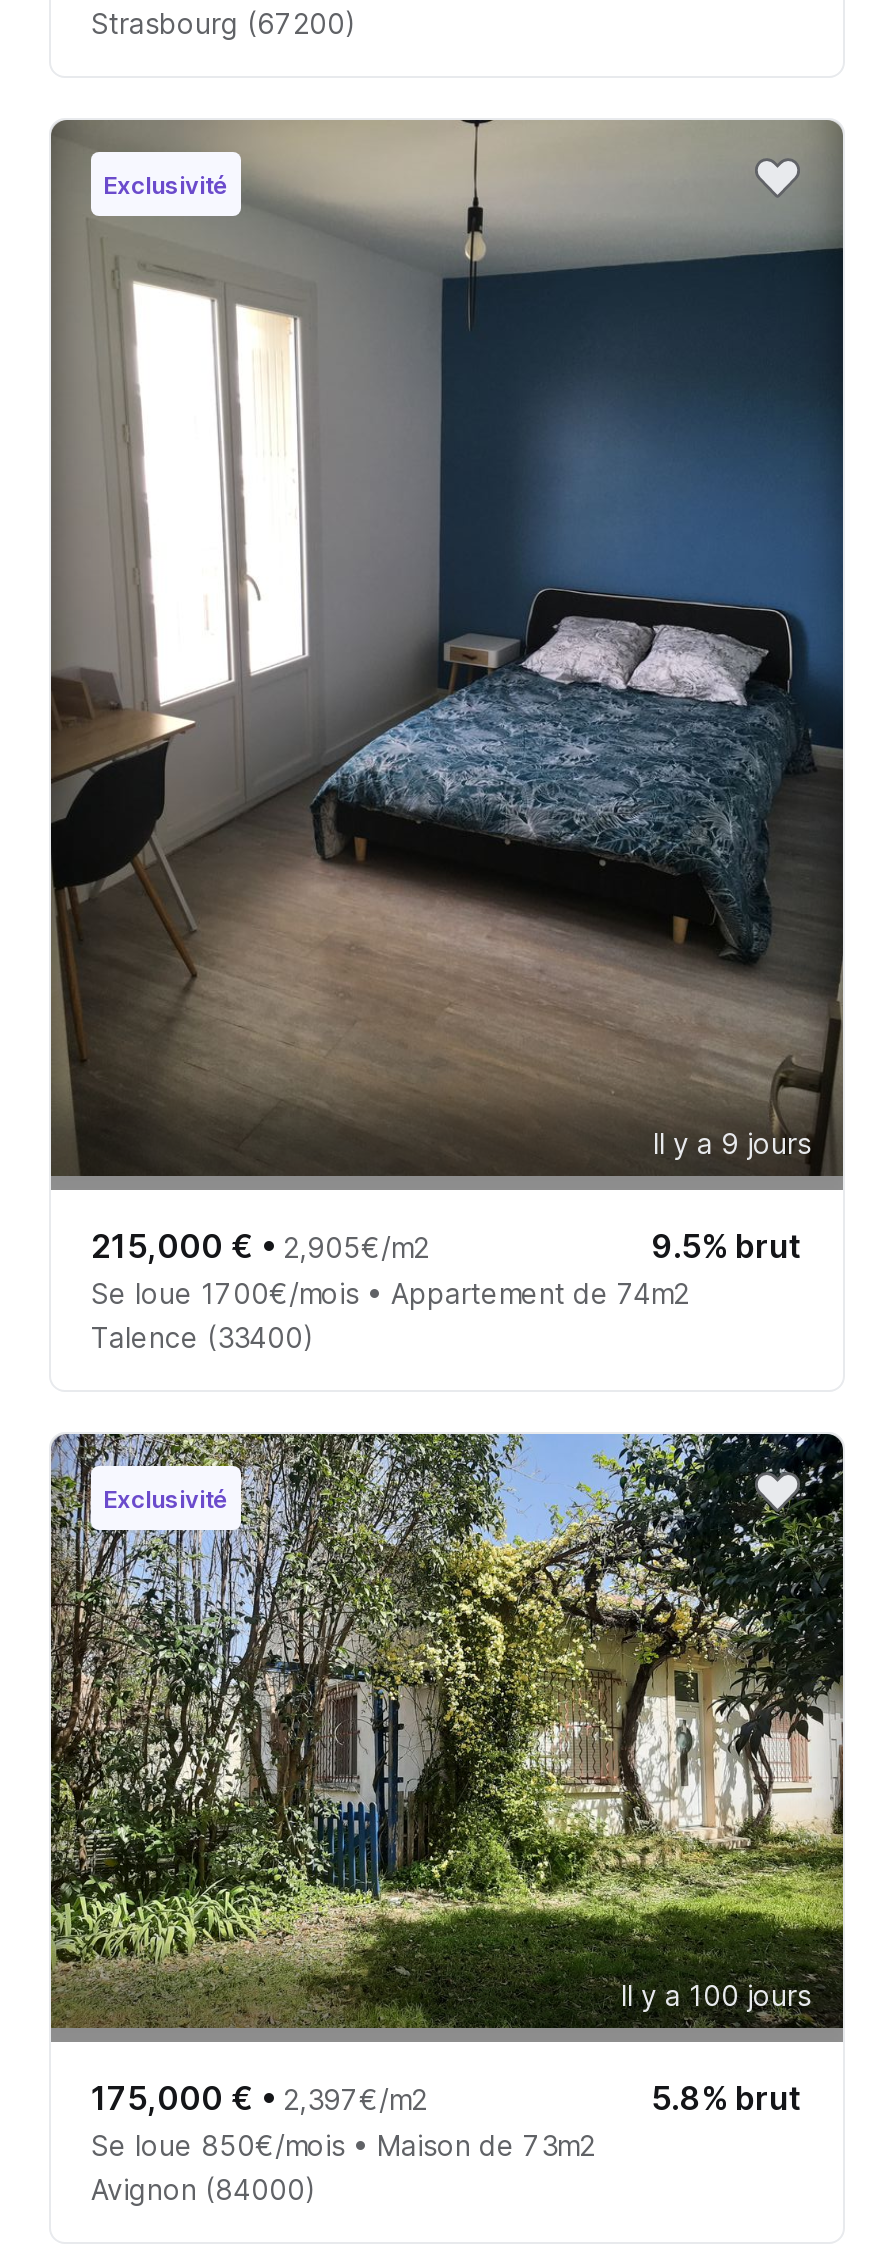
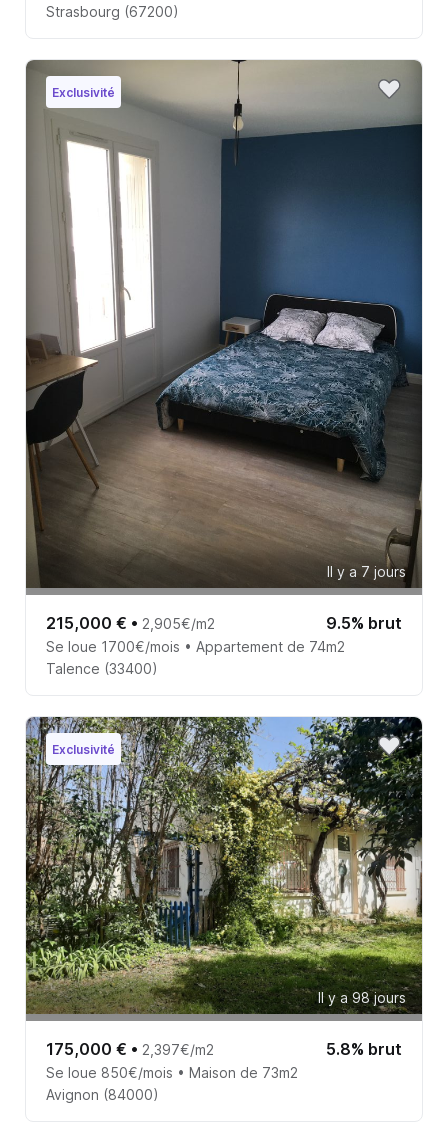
- Il y a 9 jours
+ Il y a 7 jours

- Il y a 100 jours
+ Il y a 98 jours
